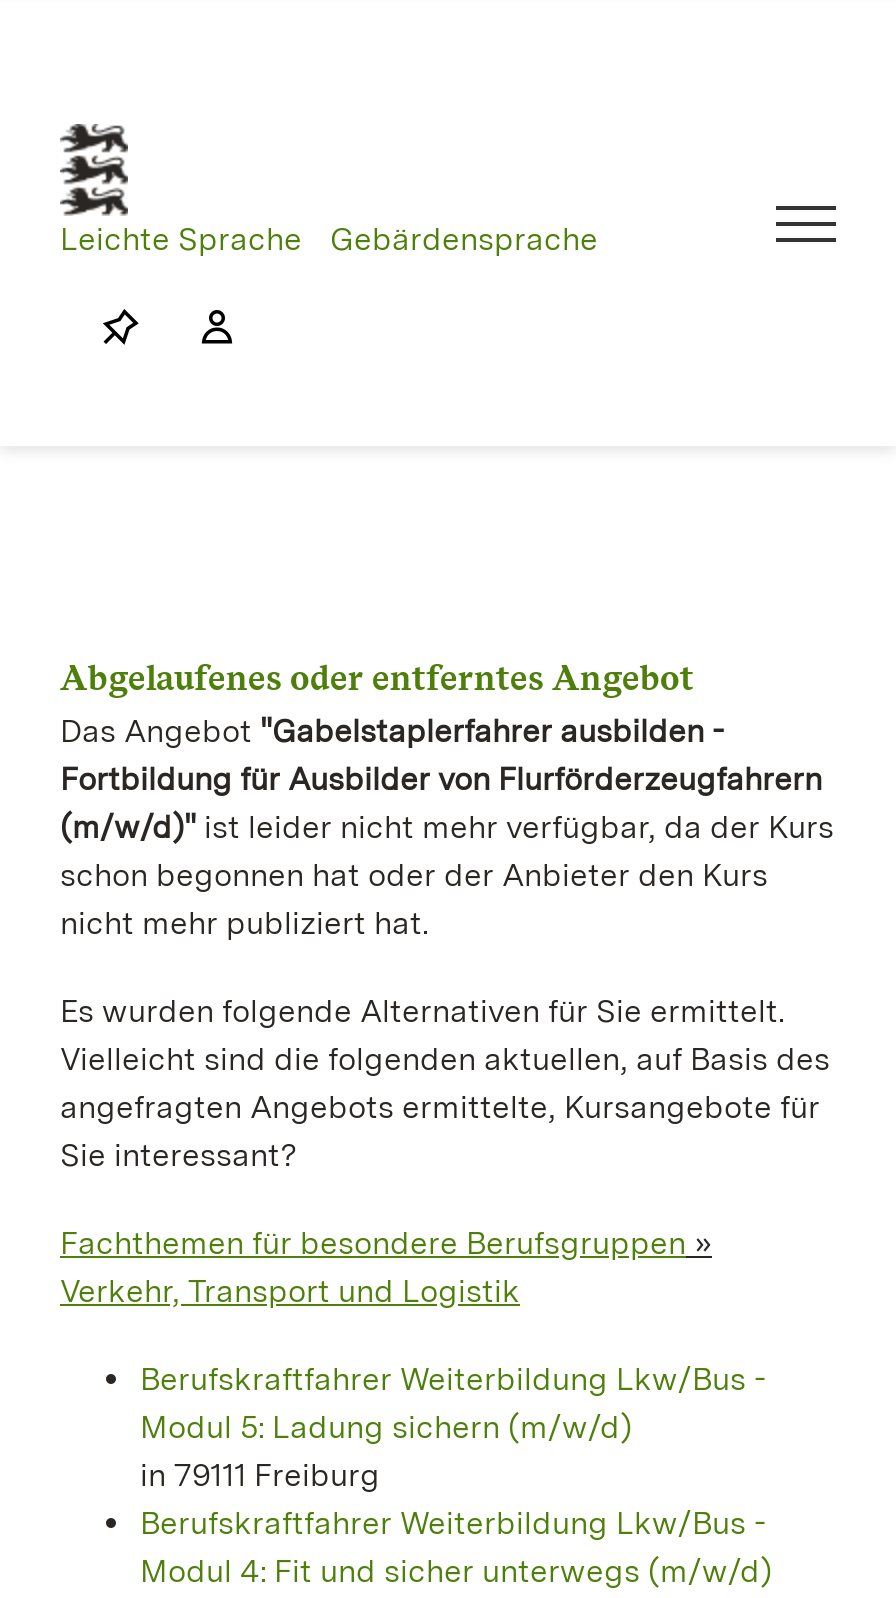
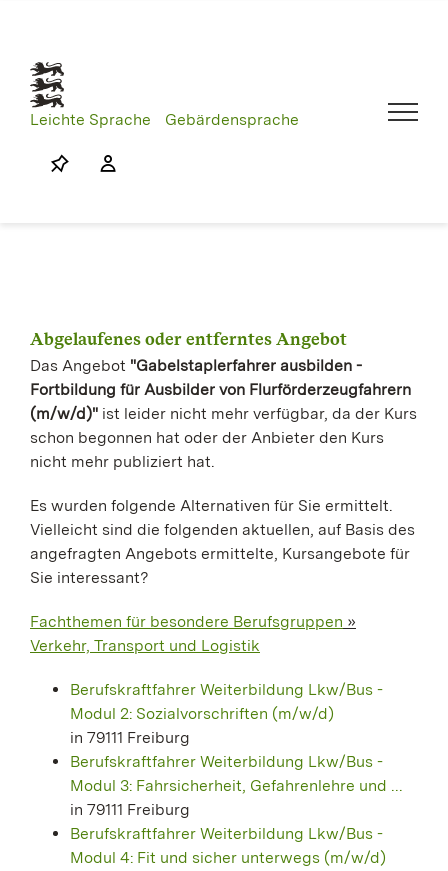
- Modul 5: Ladung sichern (m/w/d)
+ Modul 2: Sozialvorschriften (m/w/d)
+ in 79111 Freiburg
+ Berufskraftfahrer Weiterbildung Lkw/Bus -
+ Modul 3: Fahrsicherheit, Gefahrenlehre und ...
